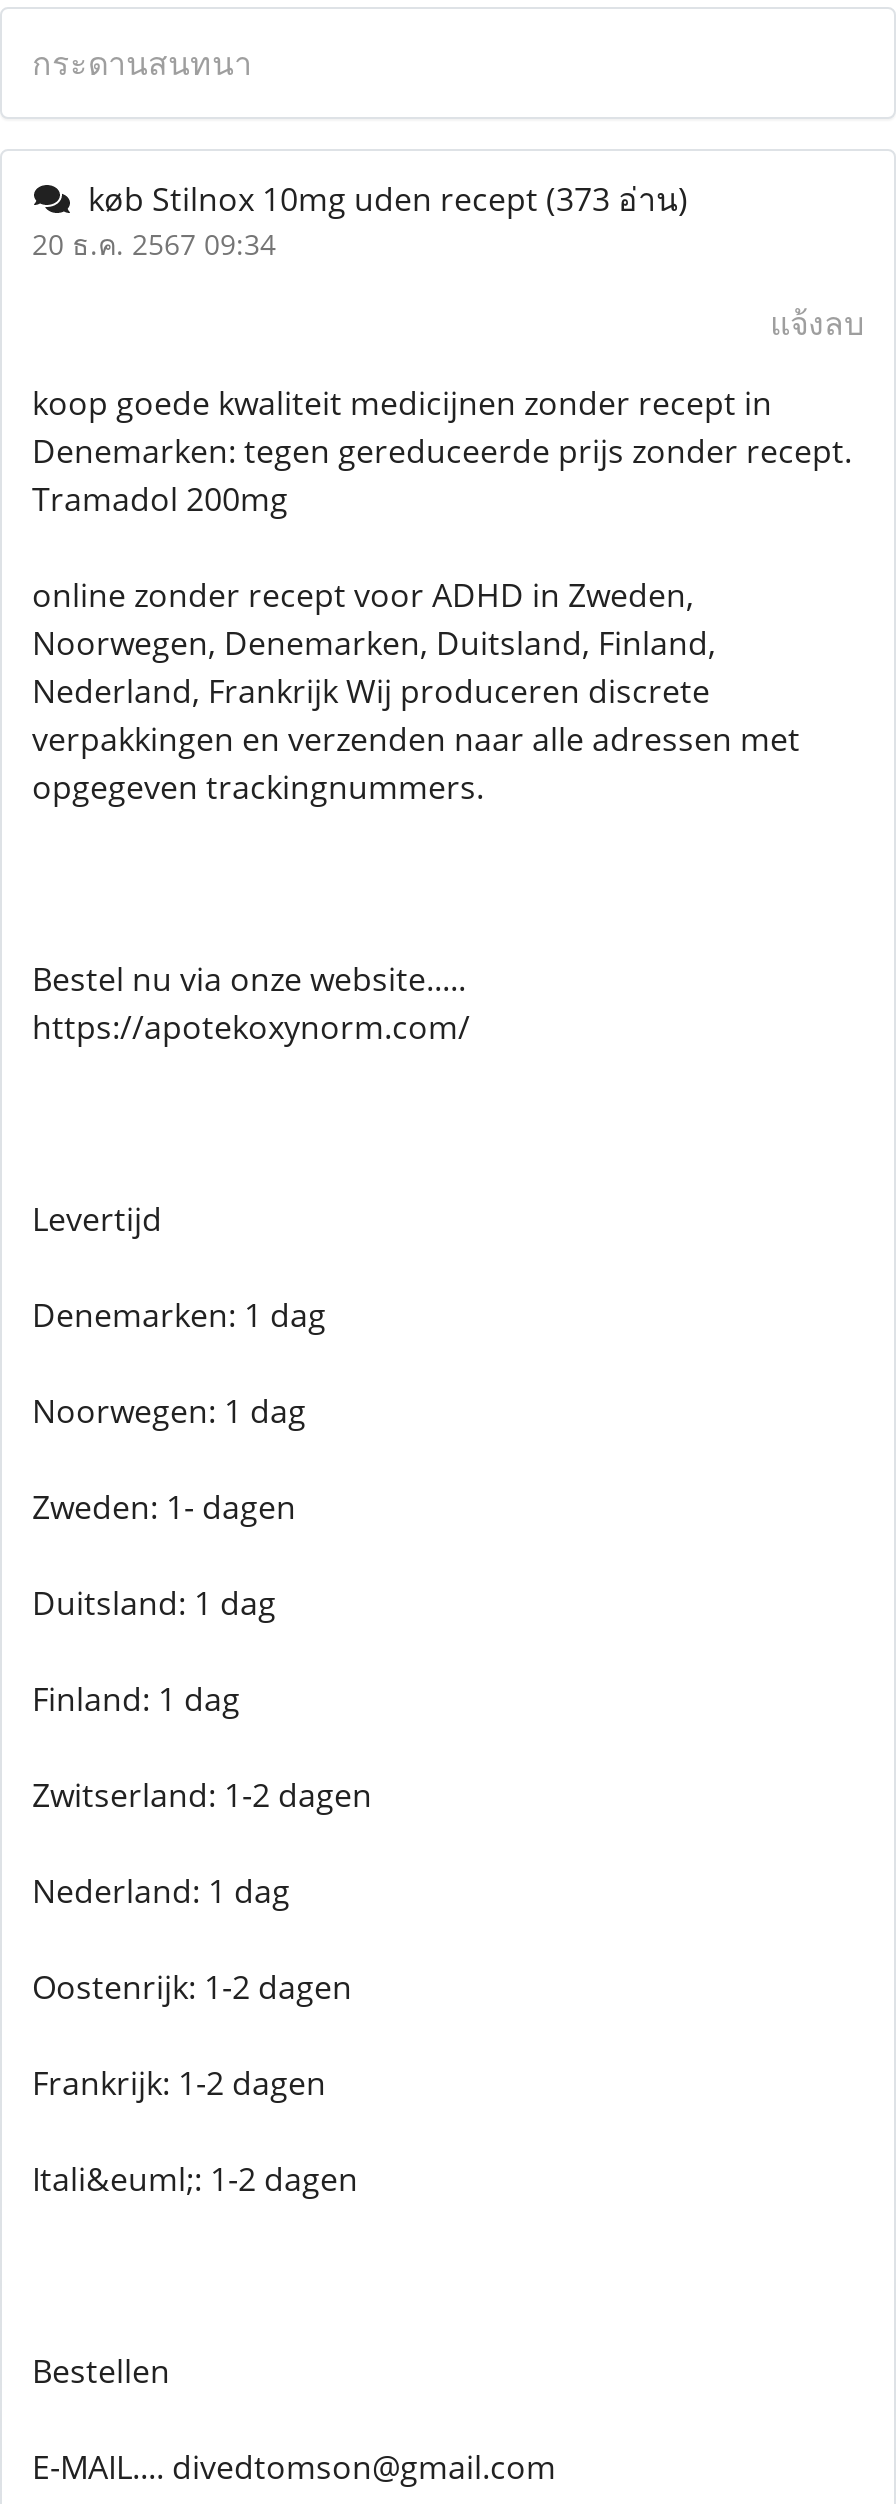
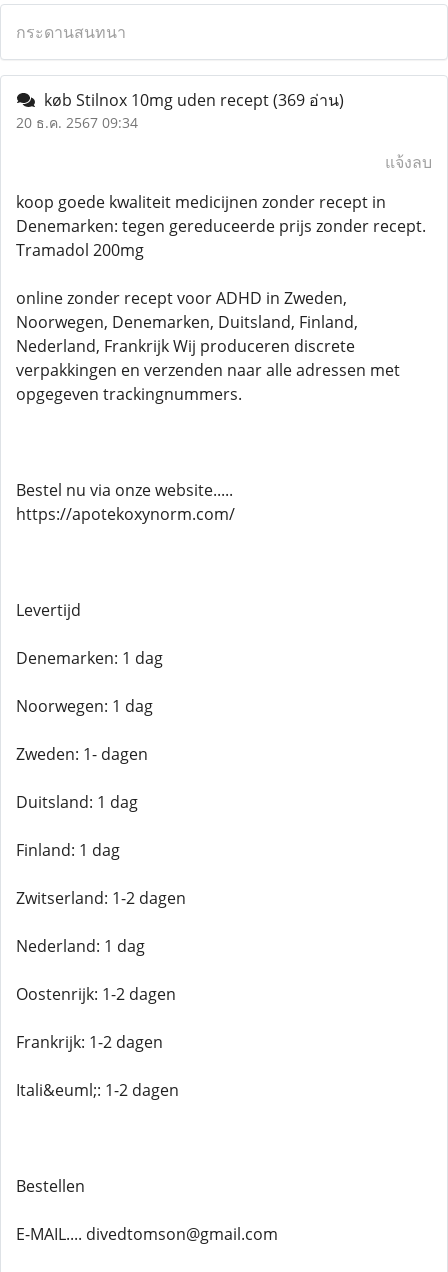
- køb Stilnox 10mg uden recept (373 อ่าน)
+ køb Stilnox 10mg uden recept (369 อ่าน)
